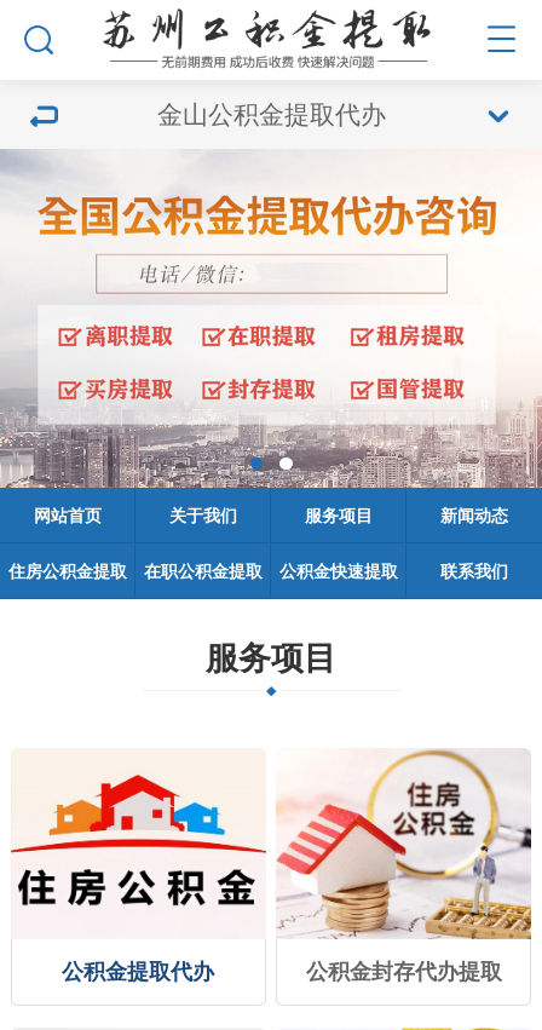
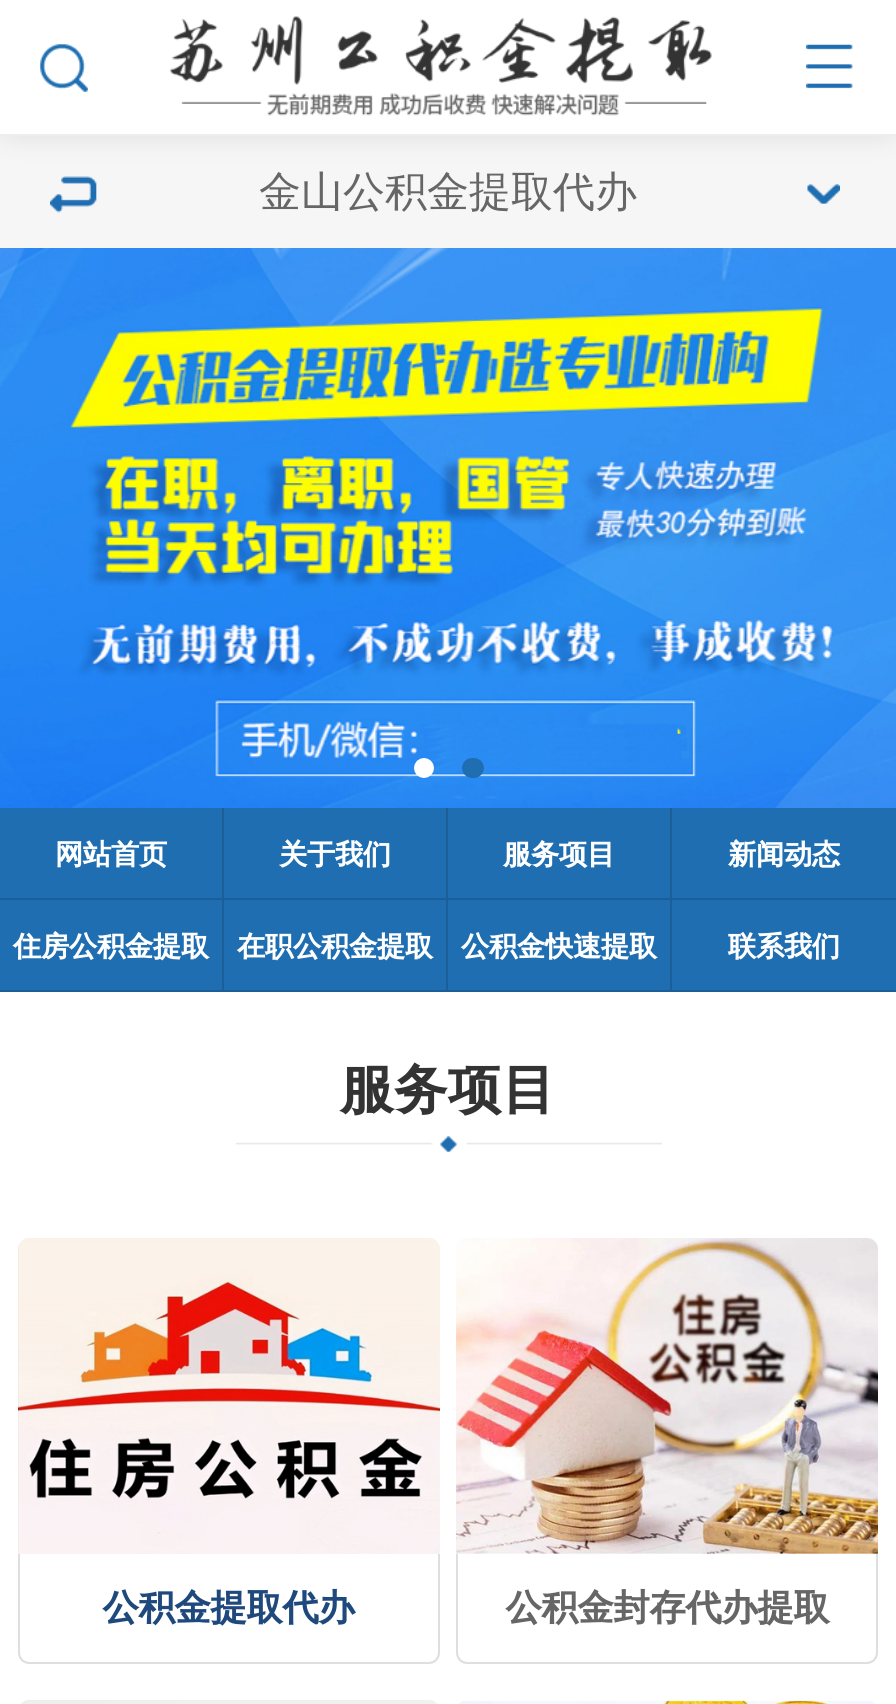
- [image]
+ [image]
